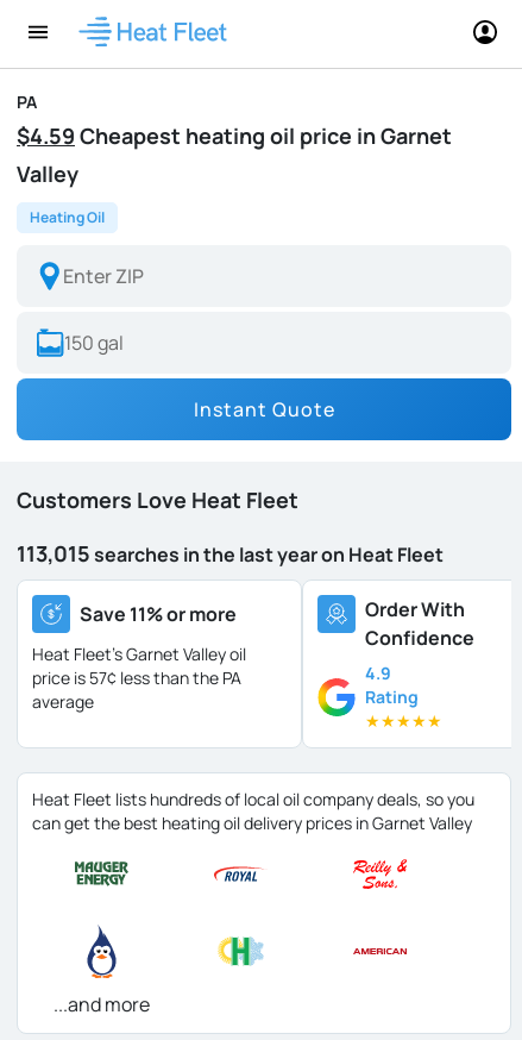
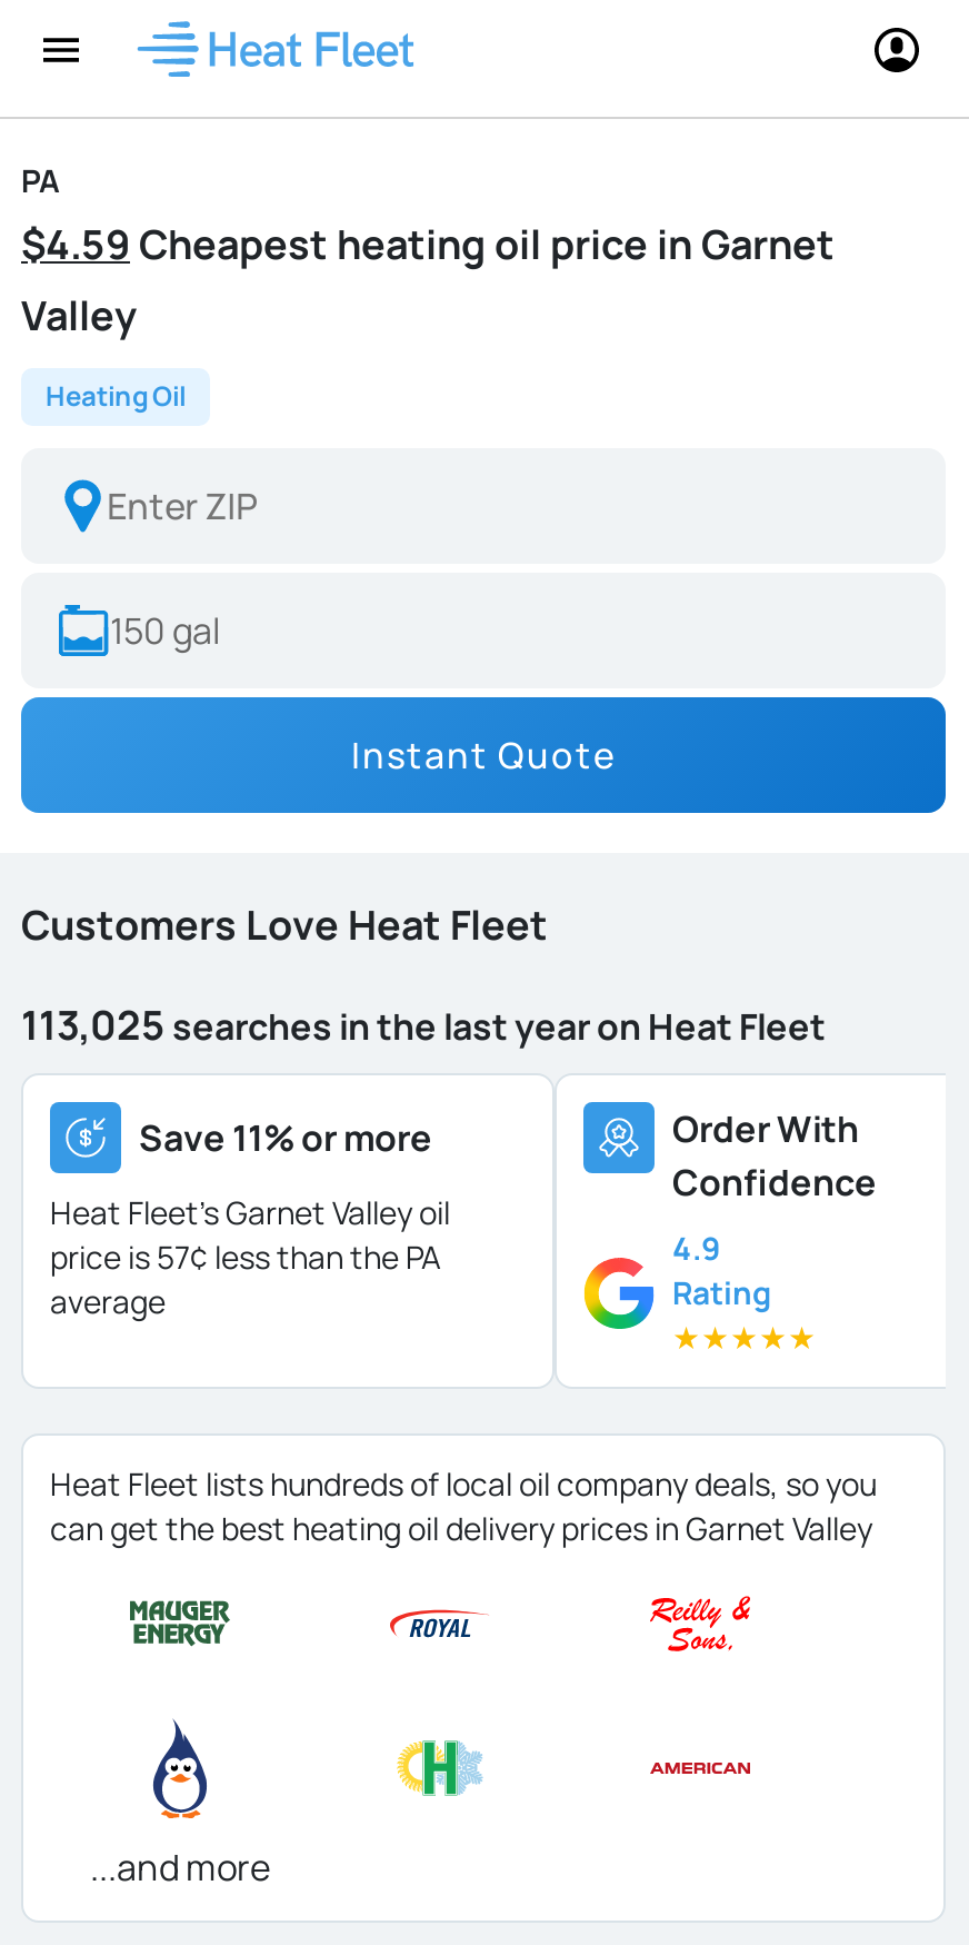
- 113,015 searches in the last year on Heat Fleet
+ 113,025 searches in the last year on Heat Fleet
